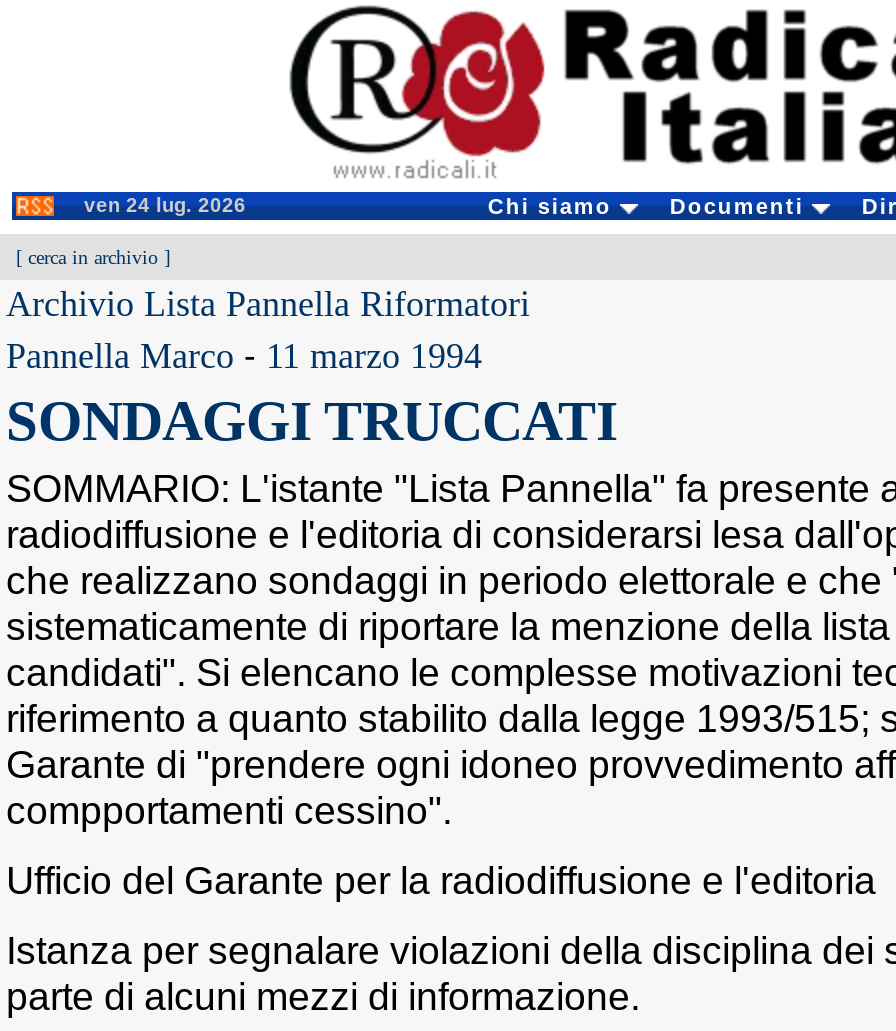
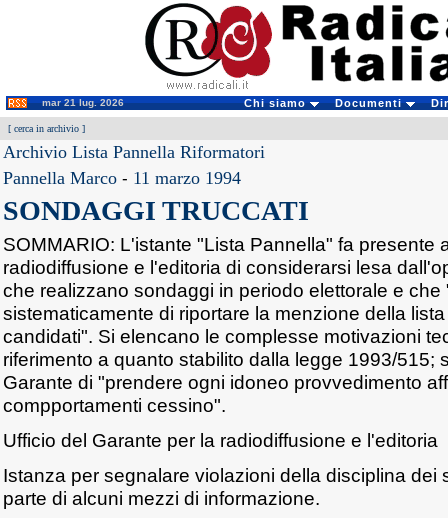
- ven 24 lug. 2026
+ mar 21 lug. 2026
